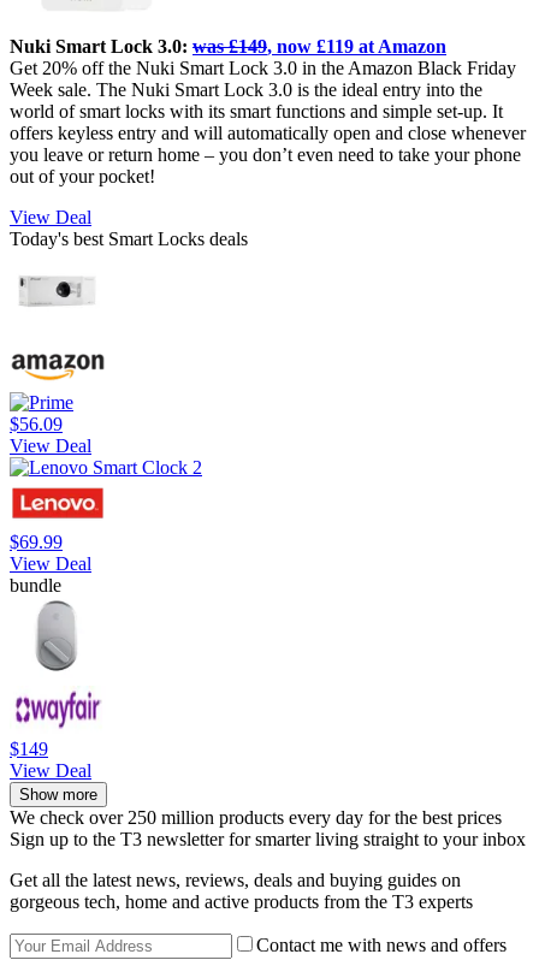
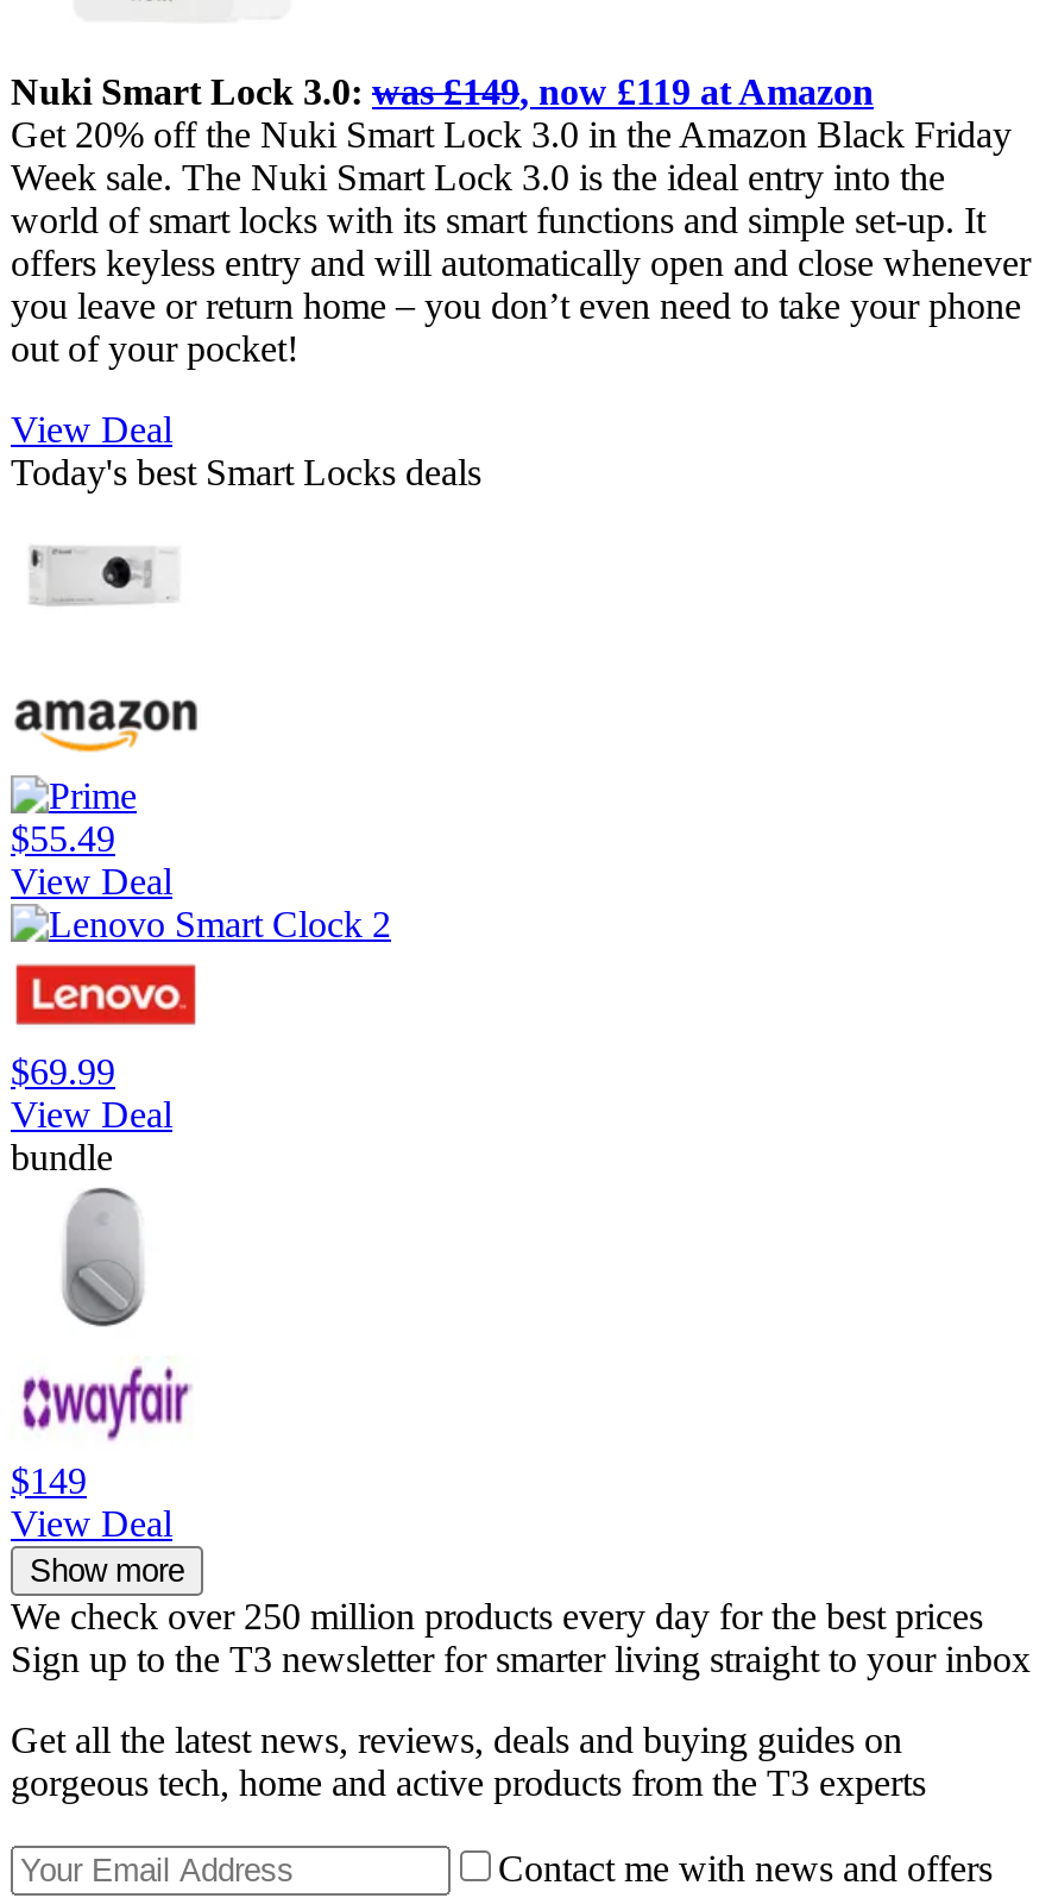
- $56.09
+ $55.49
